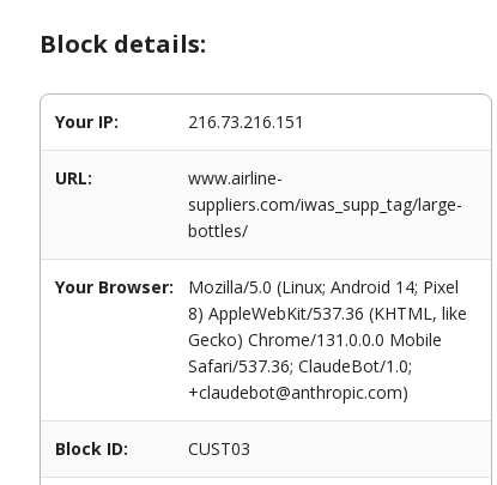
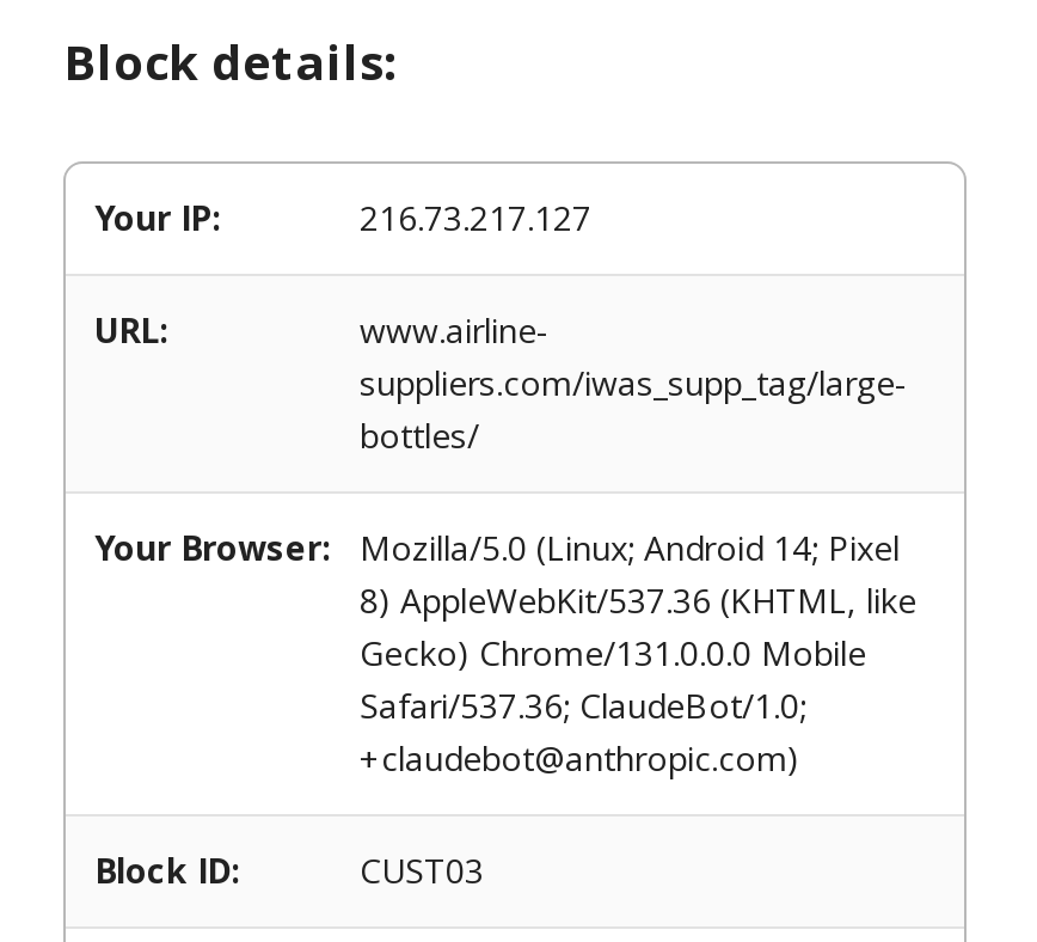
- 216.73.216.151
+ 216.73.217.127
